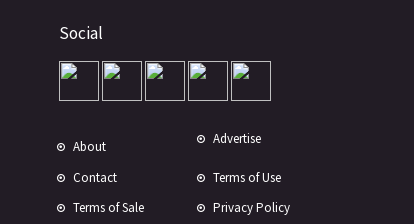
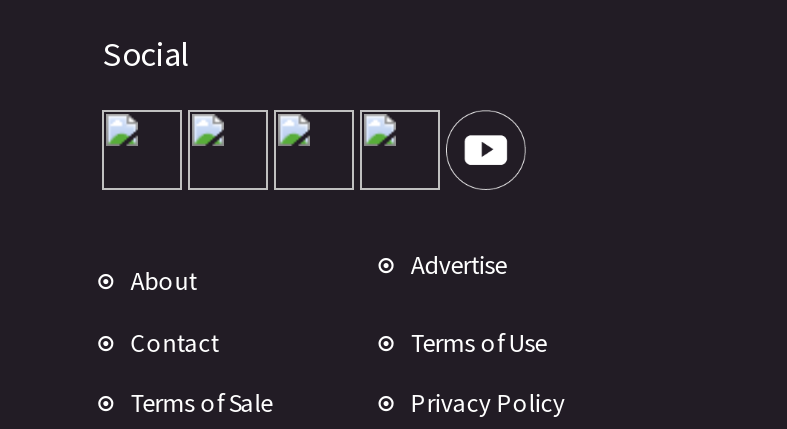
- [image]
+ [image]
